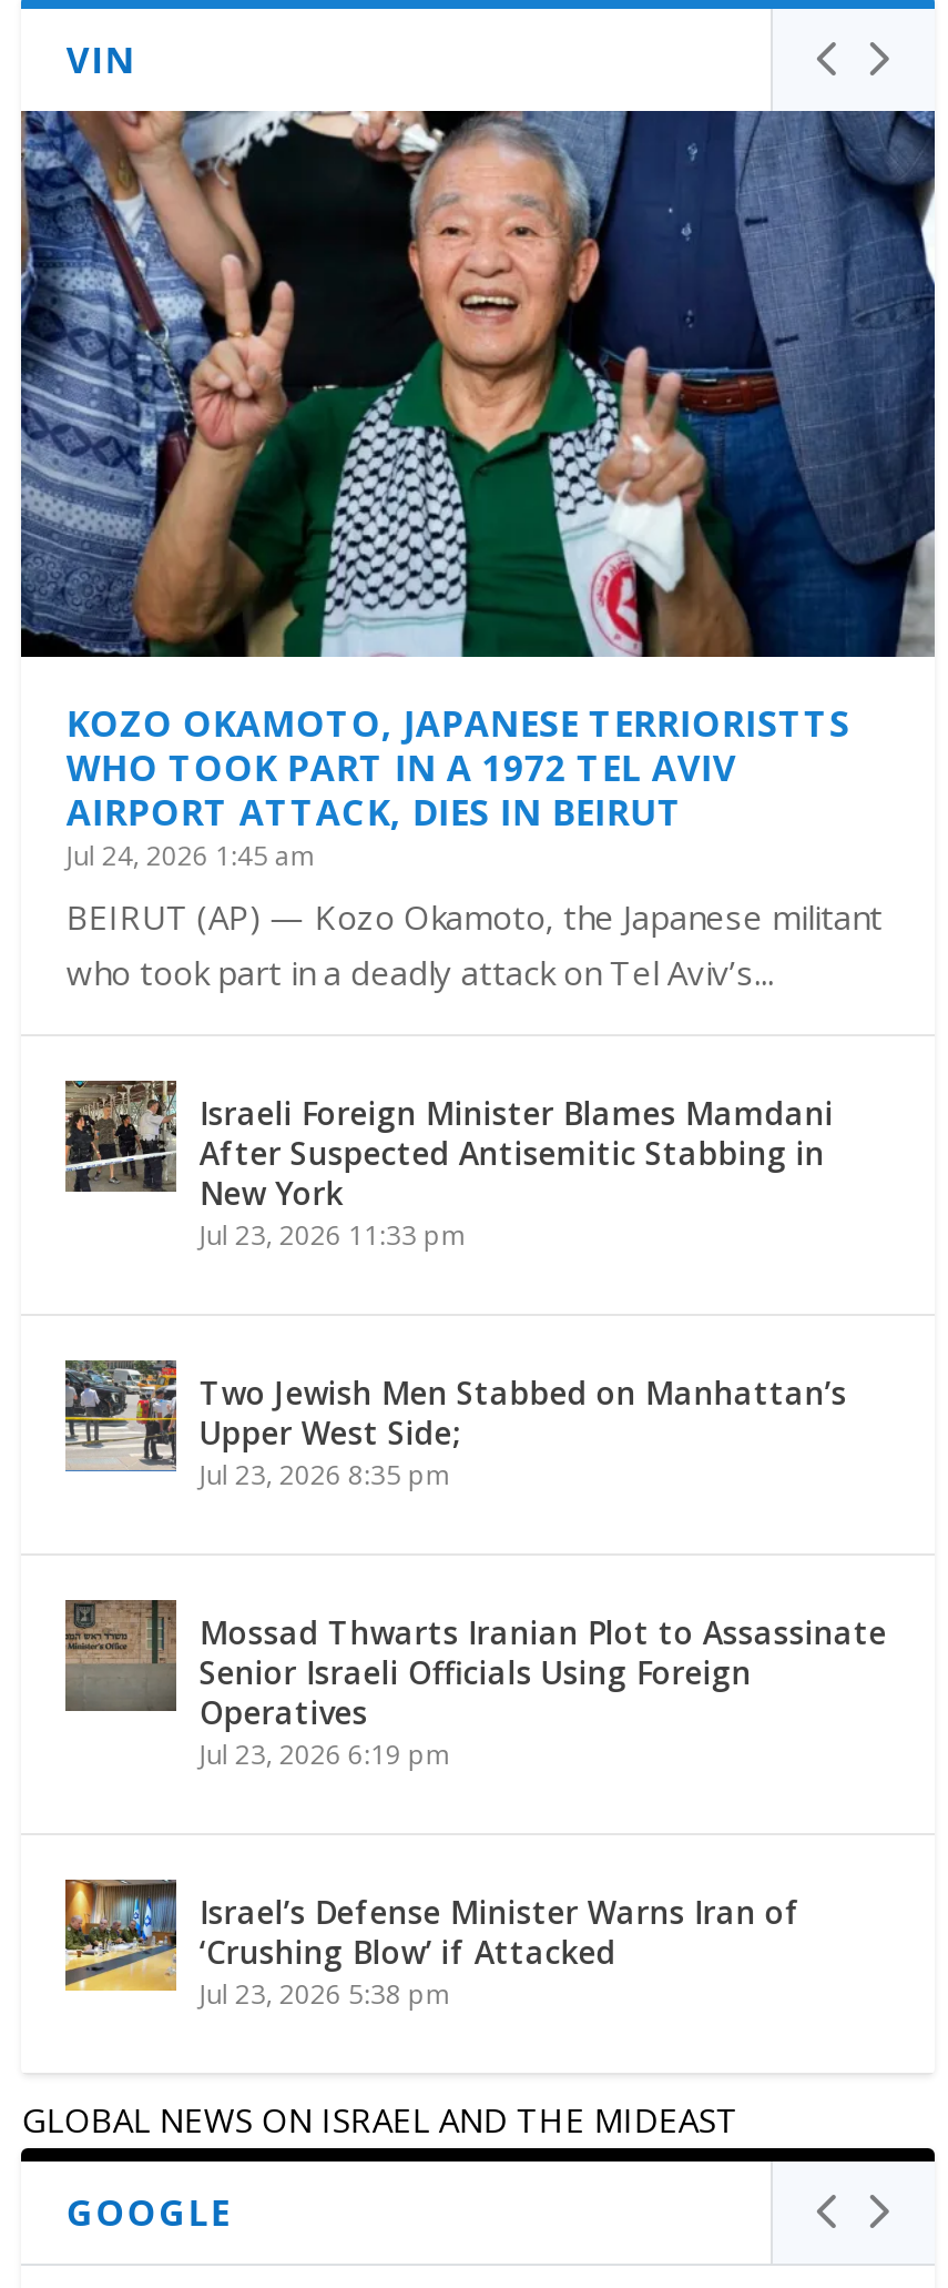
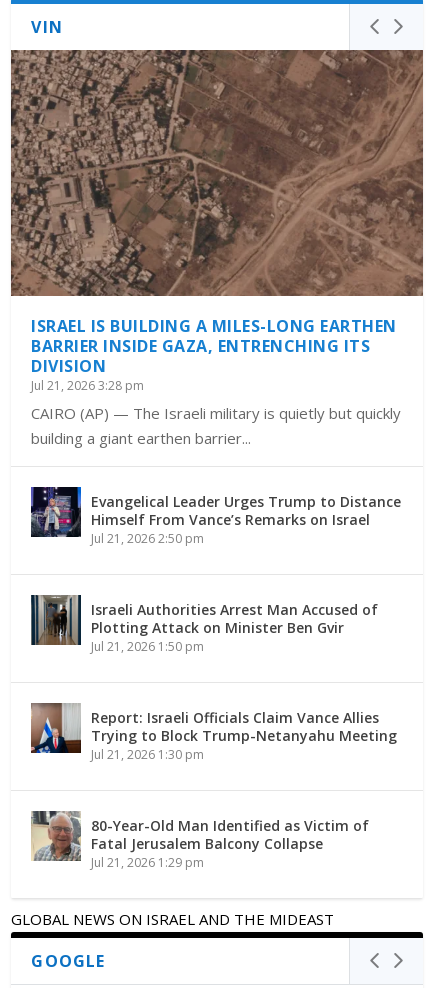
- [image]
- KOZO OKAMOTO, JAPANESE TERRIORISTTS
- WHO TOOK PART IN A 1972 TEL AVIV
- AIRPORT ATTACK, DIES IN BEIRUT
- Jul 24, 2026 1:45 am
- BEIRUT (AP) — Kozo Okamoto, the Japanese militant
- who took part in a deadly attack on Tel Aviv’s...
+ [image]
+ ISRAEL IS BUILDING A MILES-LONG EARTHEN
+ BARRIER INSIDE GAZA, ENTRENCHING ITS
+ DIVISION
+ Jul 21, 2026 3:28 pm
+ CAIRO (AP) — The Israeli military is quietly but quickly
+ building a giant earthen barrier...

- [image]
- Israeli Foreign Minister Blames Mamdani
- After Suspected Antisemitic Stabbing in
- New York
- Jul 23, 2026 11:33 pm
+ [image]
+ Evangelical Leader Urges Trump to Distance
+ Himself From Vance’s Remarks on Israel
+ Jul 21, 2026 2:50 pm

- [image]
- Two Jewish Men Stabbed on Manhattan’s
- Upper West Side;
- Jul 23, 2026 8:35 pm
+ [image]
+ Israeli Authorities Arrest Man Accused of
+ Plotting Attack on Minister Ben Gvir
+ Jul 21, 2026 1:50 pm

- [image]
- Mossad Thwarts Iranian Plot to Assassinate
- Senior Israeli Officials Using Foreign
- Operatives
- Jul 23, 2026 6:19 pm
+ [image]
+ Report: Israeli Officials Claim Vance Allies
+ Trying to Block Trump-Netanyahu Meeting
+ Jul 21, 2026 1:30 pm

- [image]
- Israel’s Defense Minister Warns Iran of
- ‘Crushing Blow’ if Attacked
- Jul 23, 2026 5:38 pm
+ [image]
+ 80-Year-Old Man Identified as Victim of
+ Fatal Jerusalem Balcony Collapse
+ Jul 21, 2026 1:29 pm
